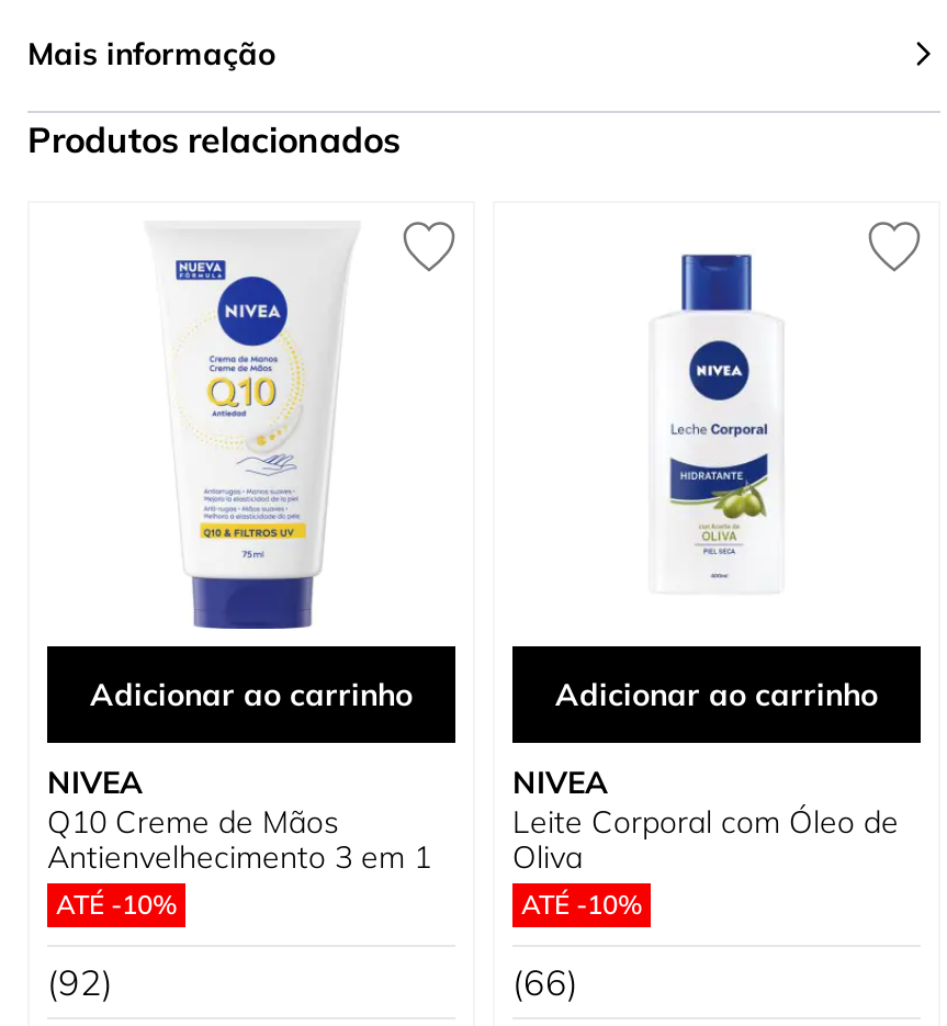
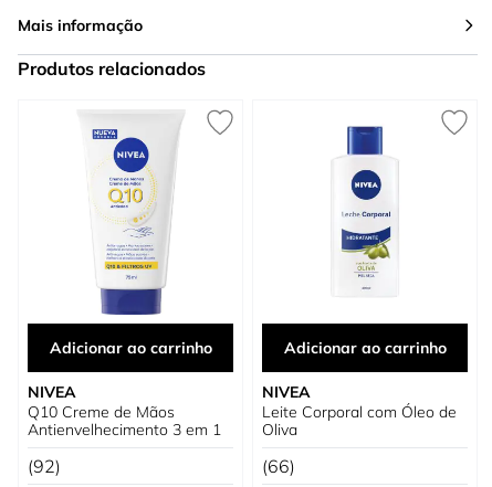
- ATÉ -10%

- ATÉ -10%
